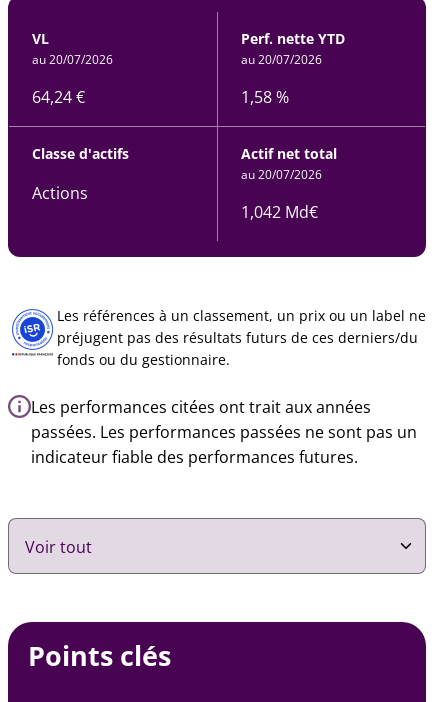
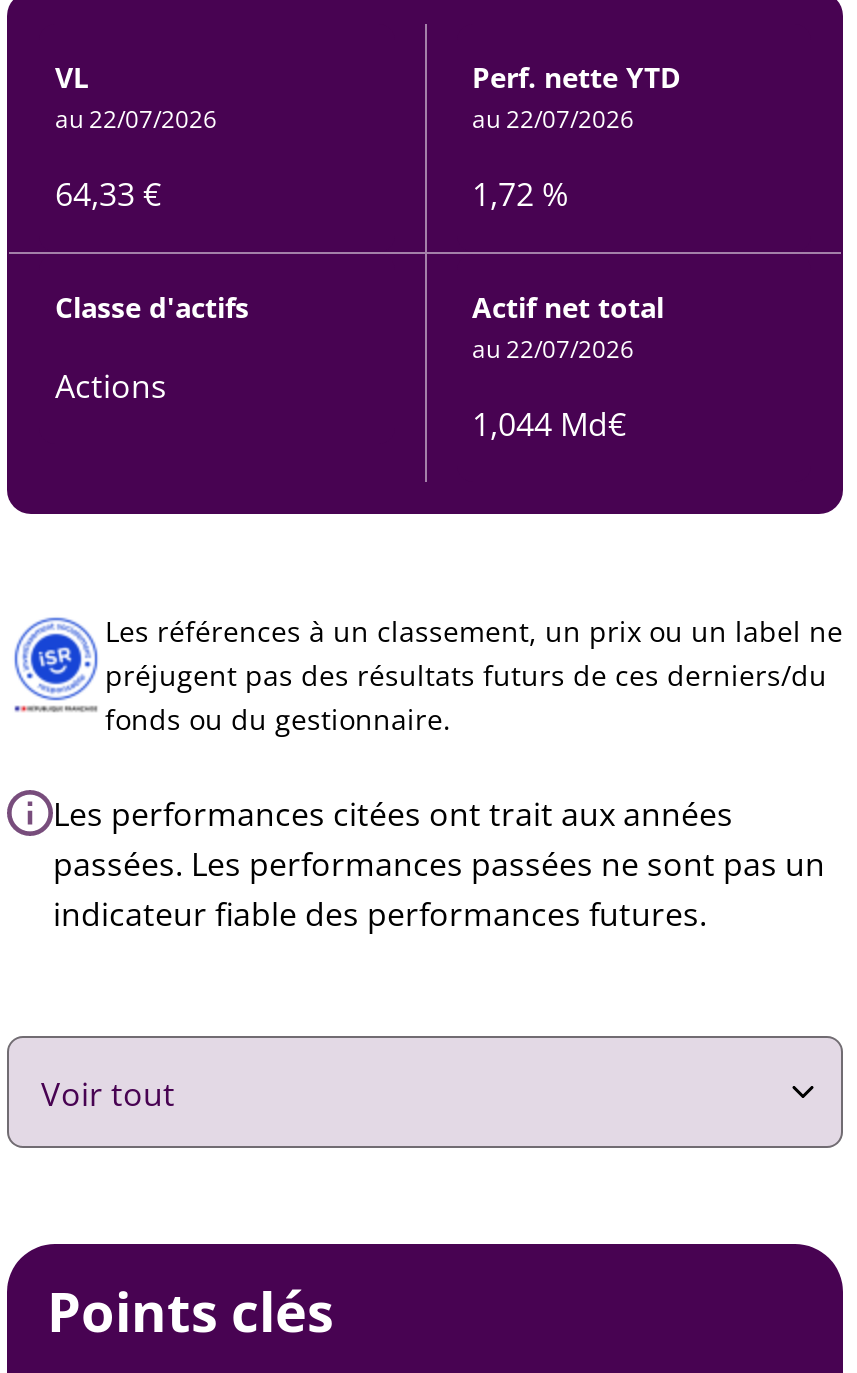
- au 20/07/2026
+ au 22/07/2026

- au 20/07/2026
+ au 22/07/2026

- 64,24 €
+ 64,33 €

- 1,58 %
+ 1,72 %

- au 20/07/2026
+ au 22/07/2026

- 1,042 Md€
+ 1,044 Md€
